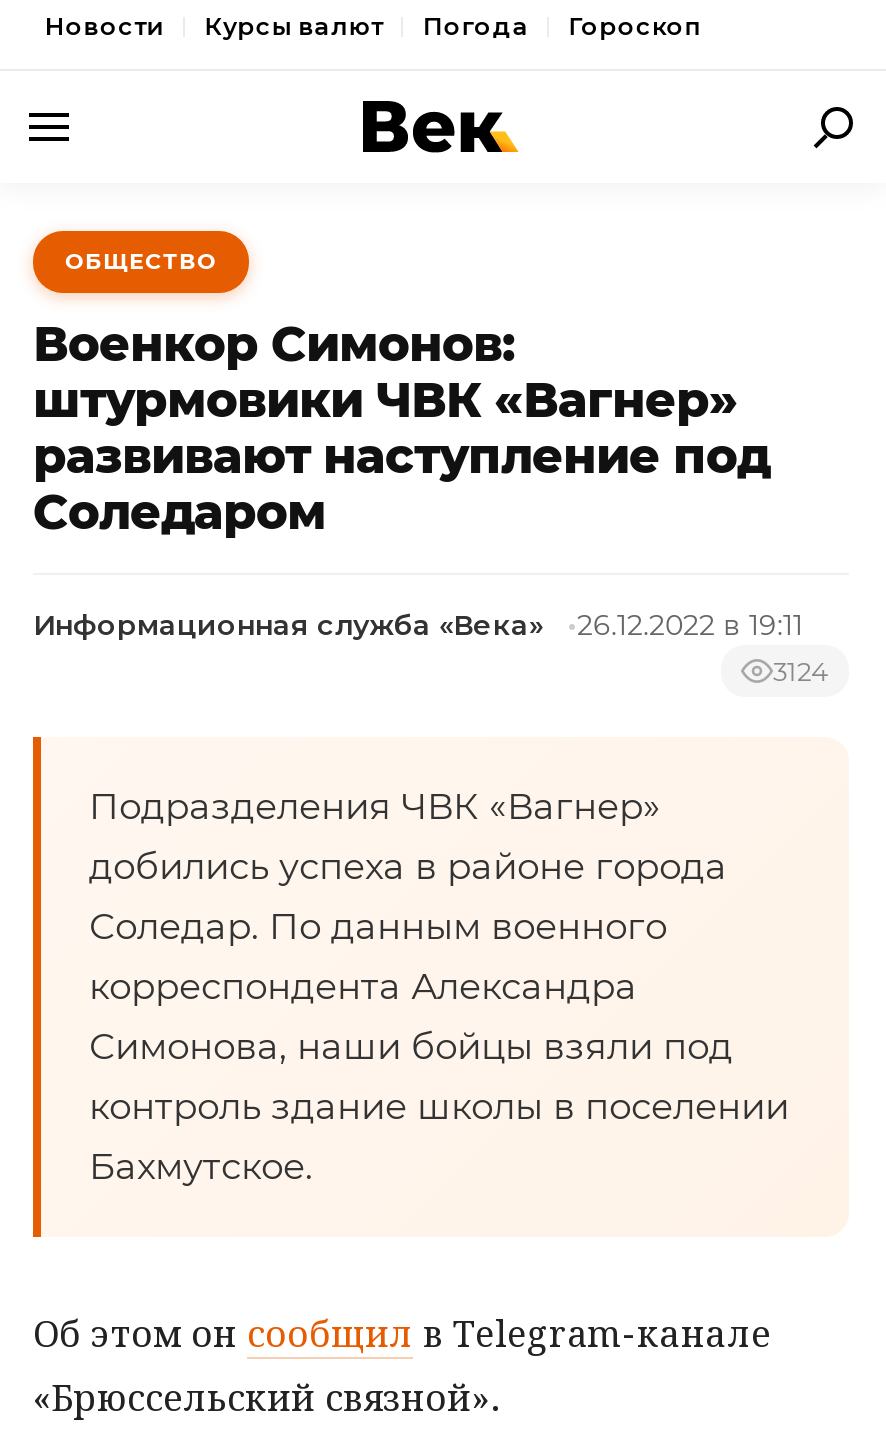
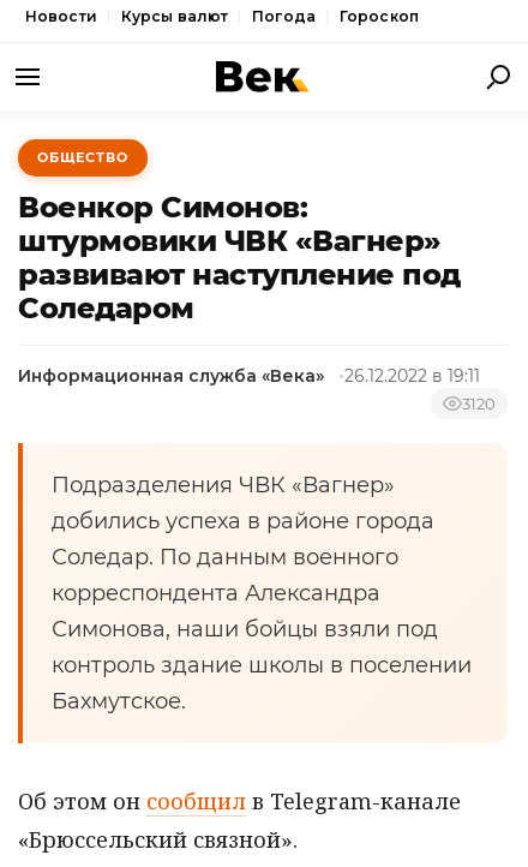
- 3124
+ 3120
